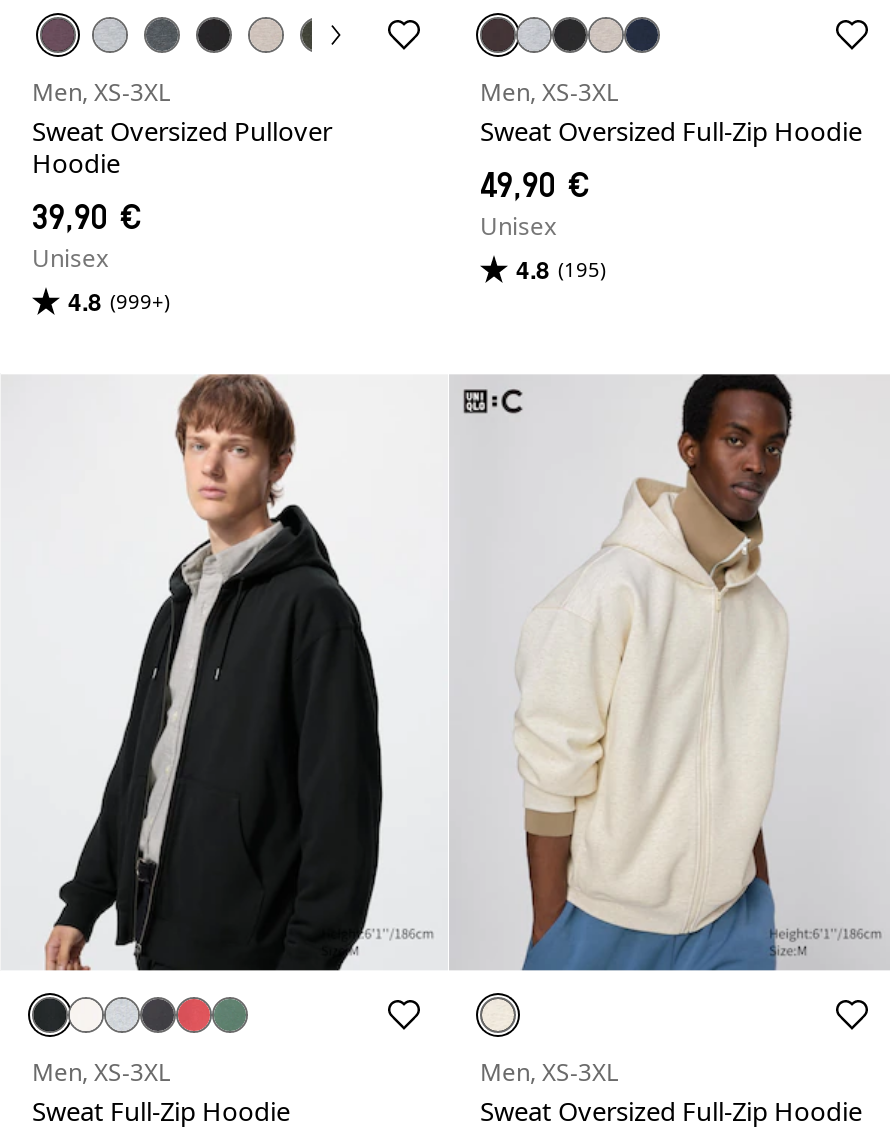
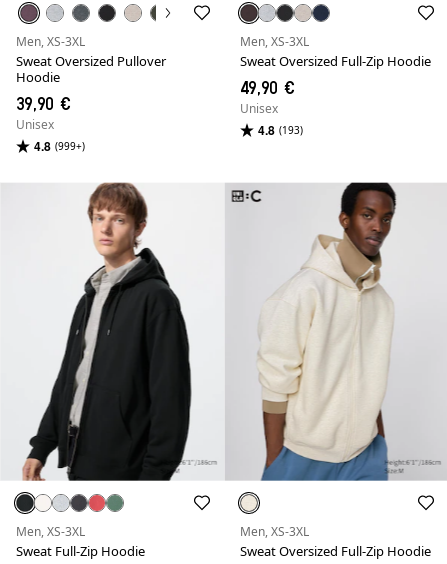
- 4.8 (195)
+ 4.8 (193)
